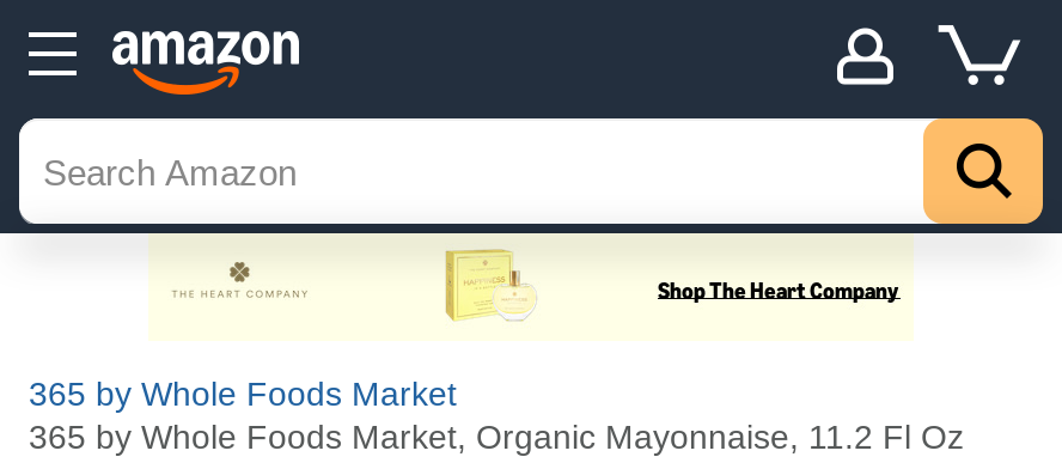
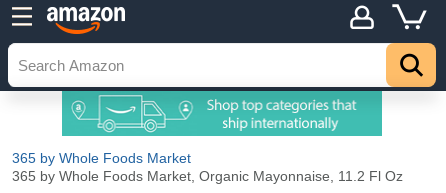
- [image]
+ [image]
